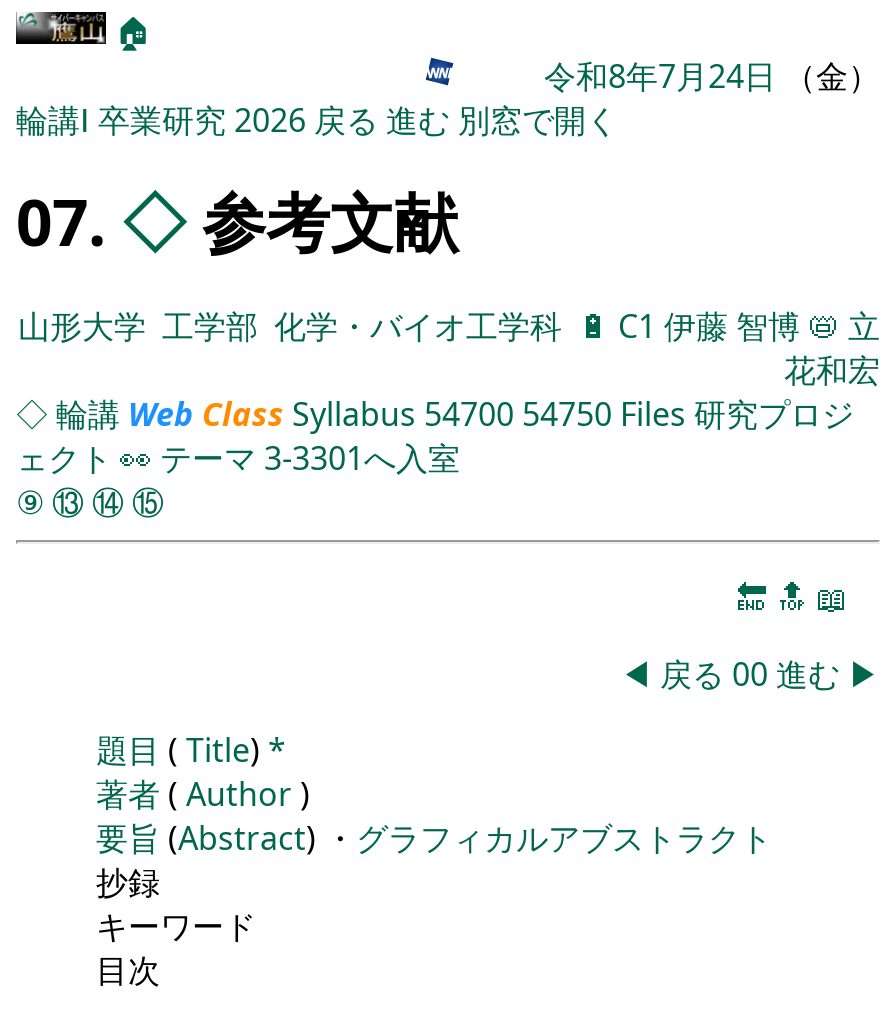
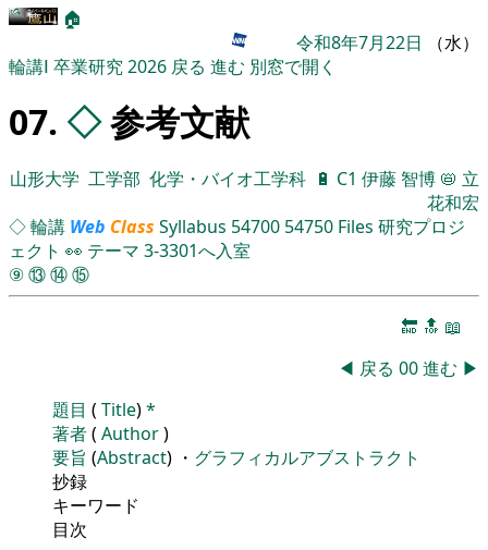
- 令和8年7月24日（金）
+ 令和8年7月22日（水）
